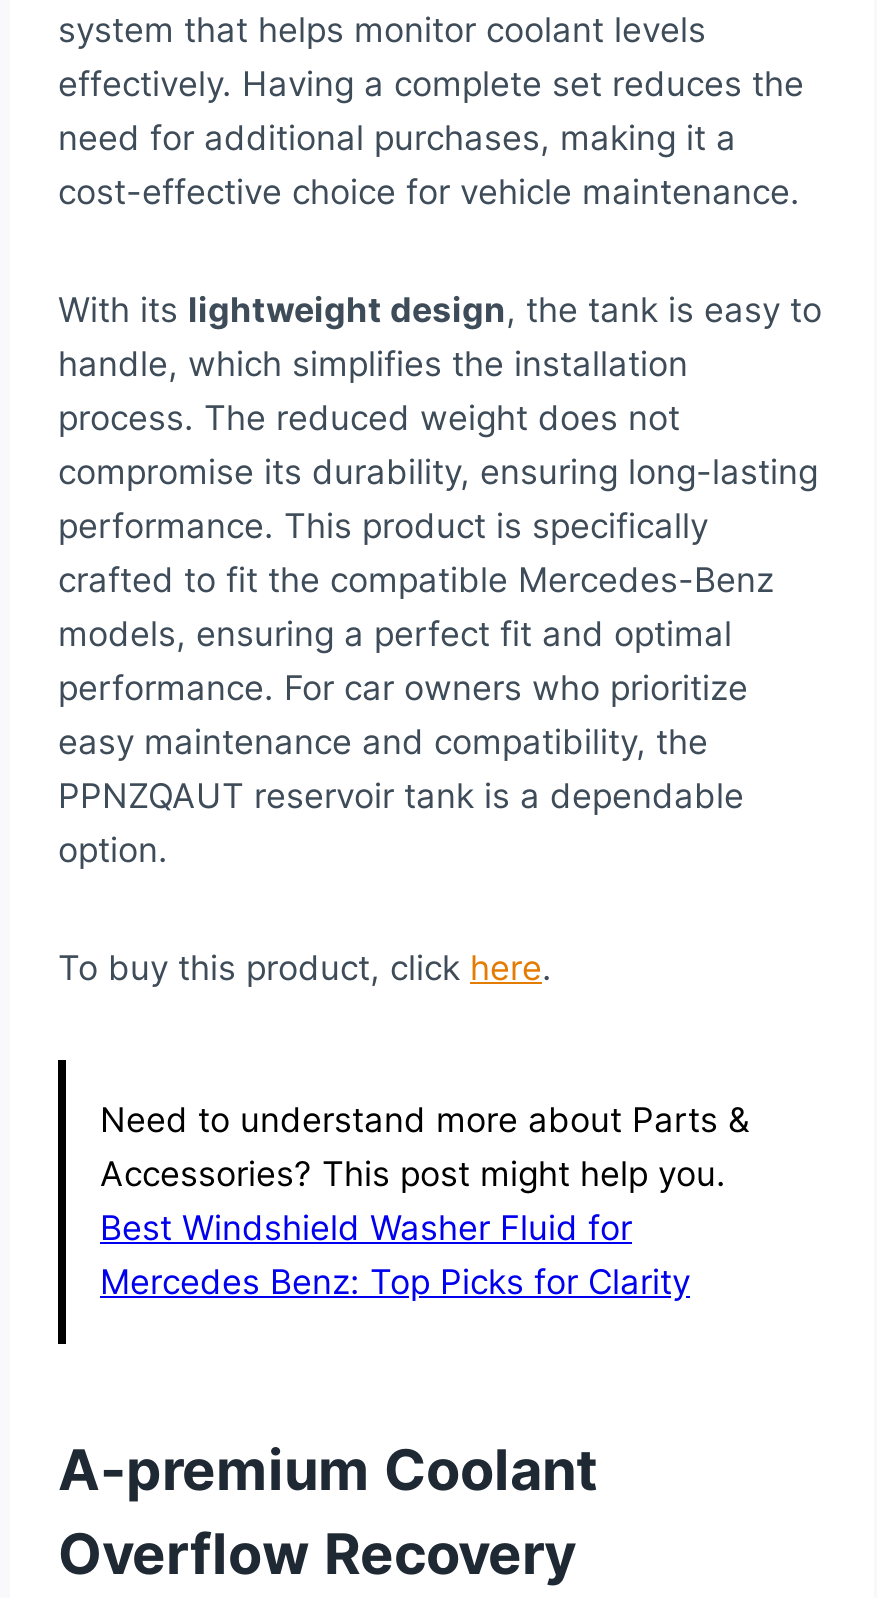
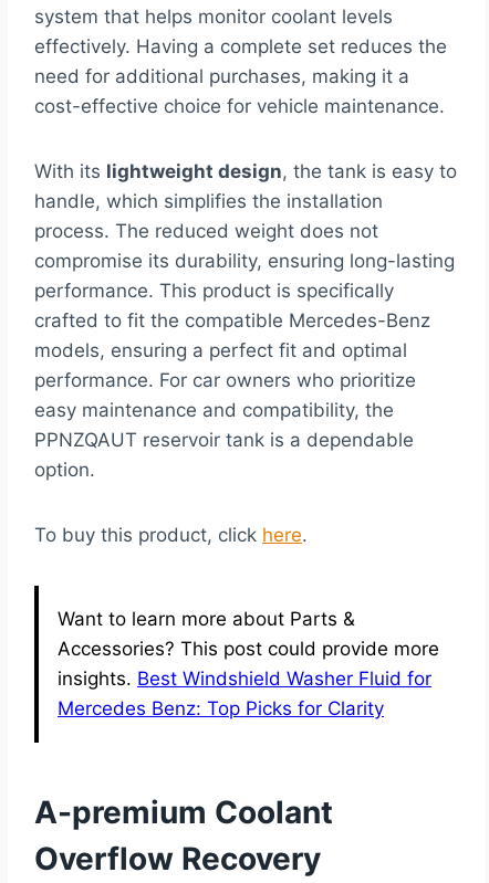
- Need to understand more about Parts &
- Accessories? This post might help you.
- Best Windshield Washer Fluid for
+ Want to learn more about Parts &
+ Accessories? This post could provide more
+ insights. Best Windshield Washer Fluid for
